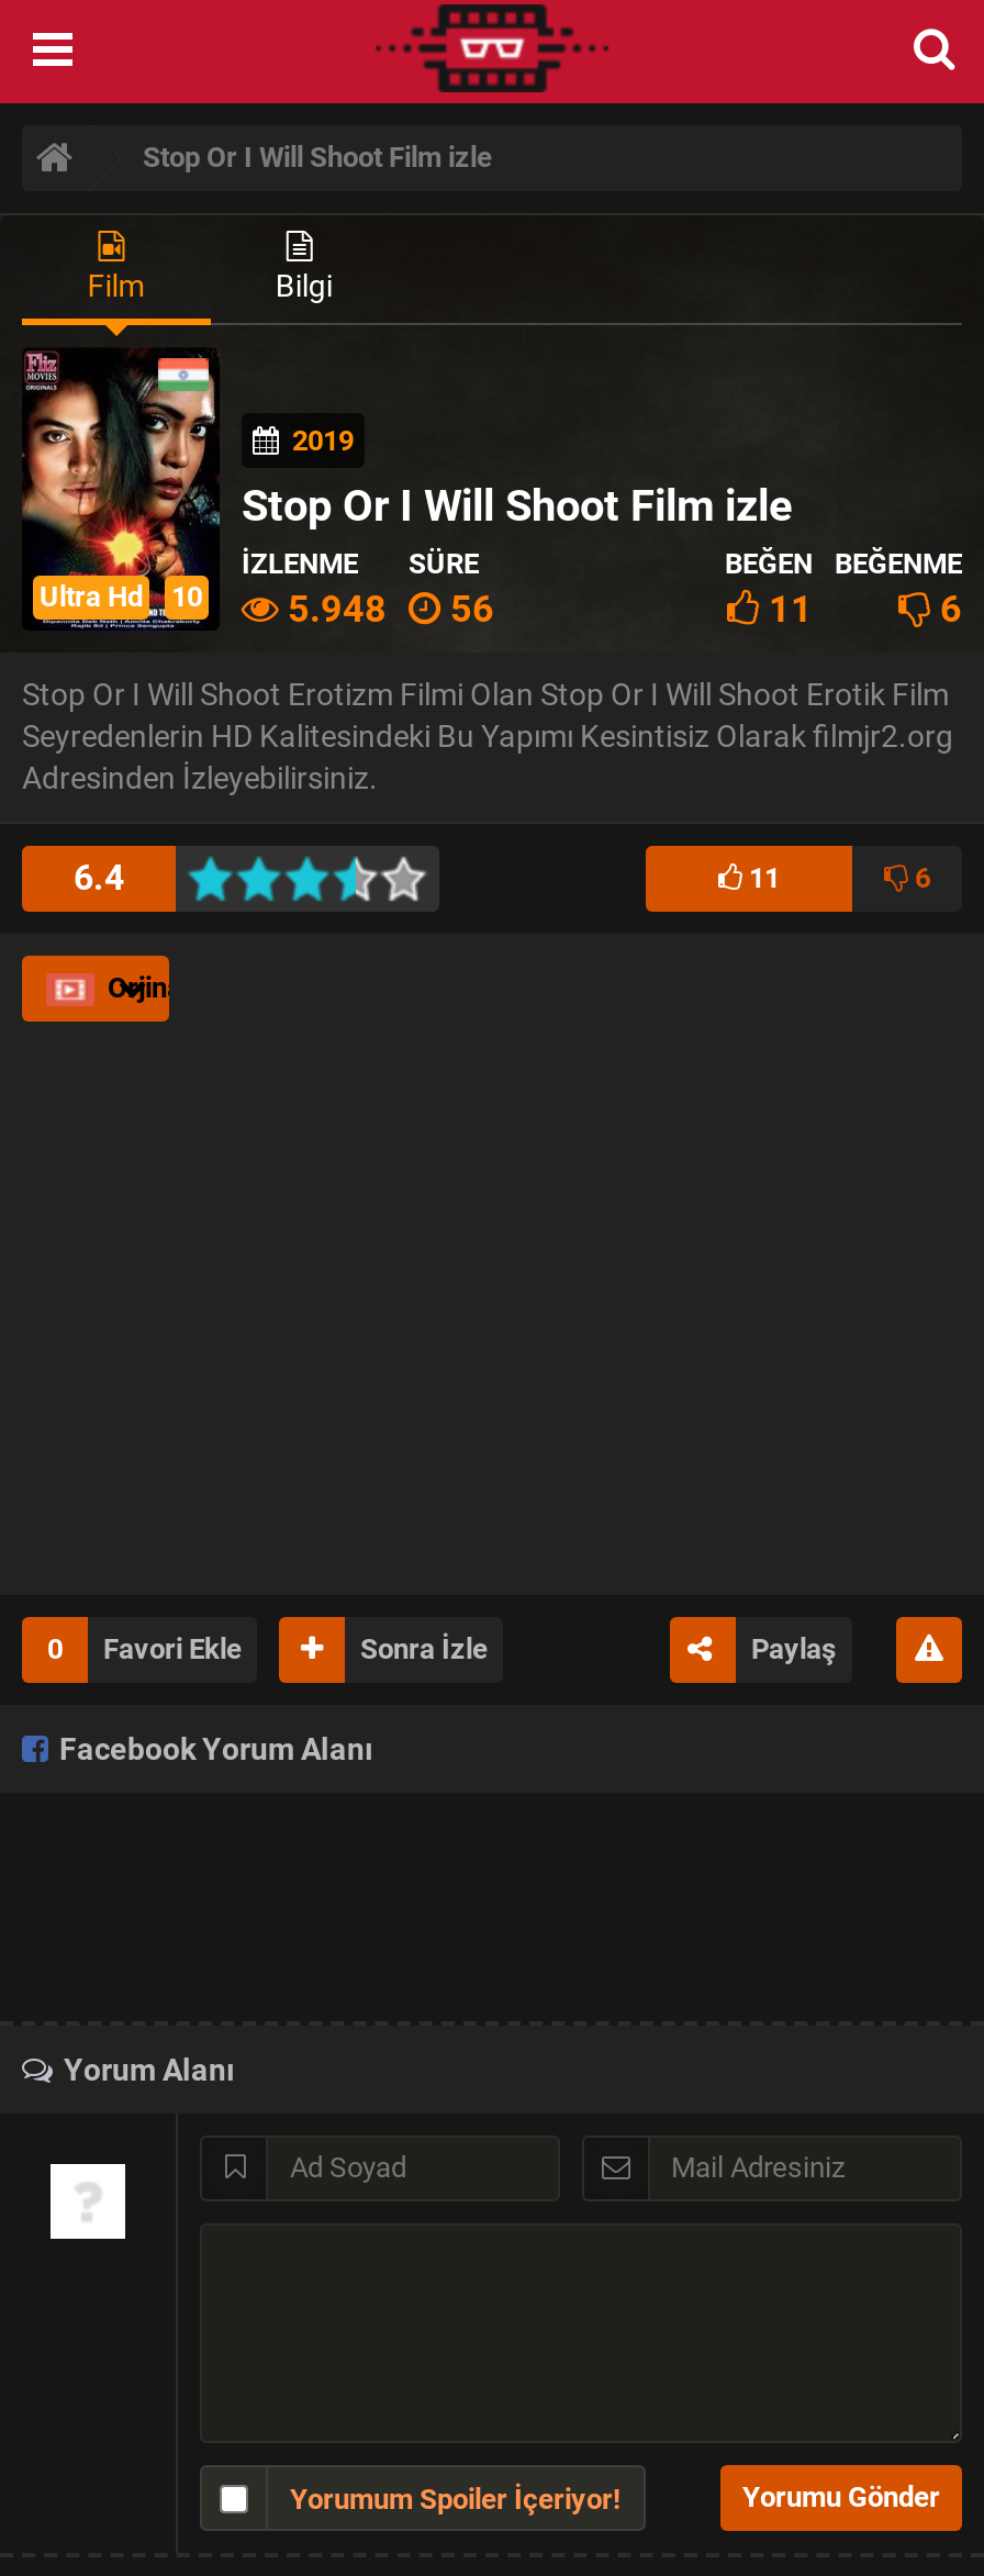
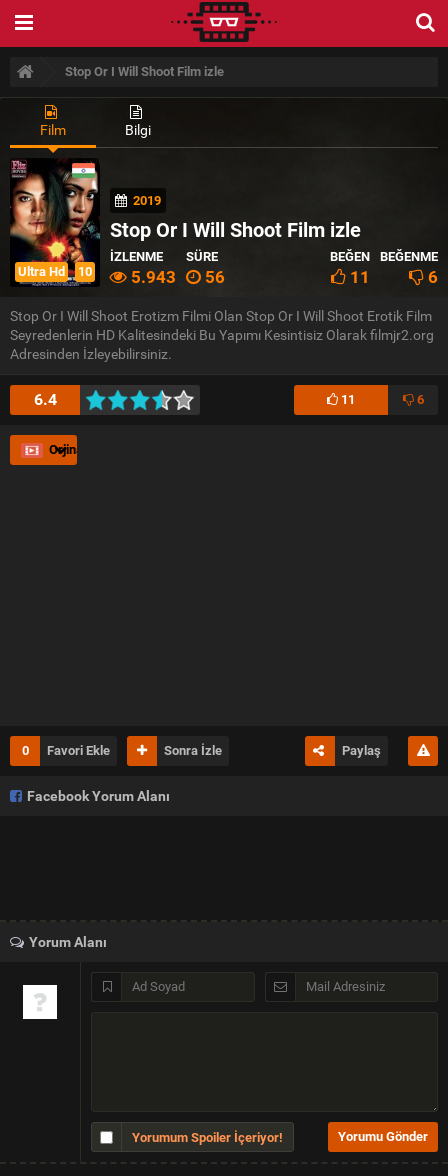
- 5.948 56
+ 5.943 56
